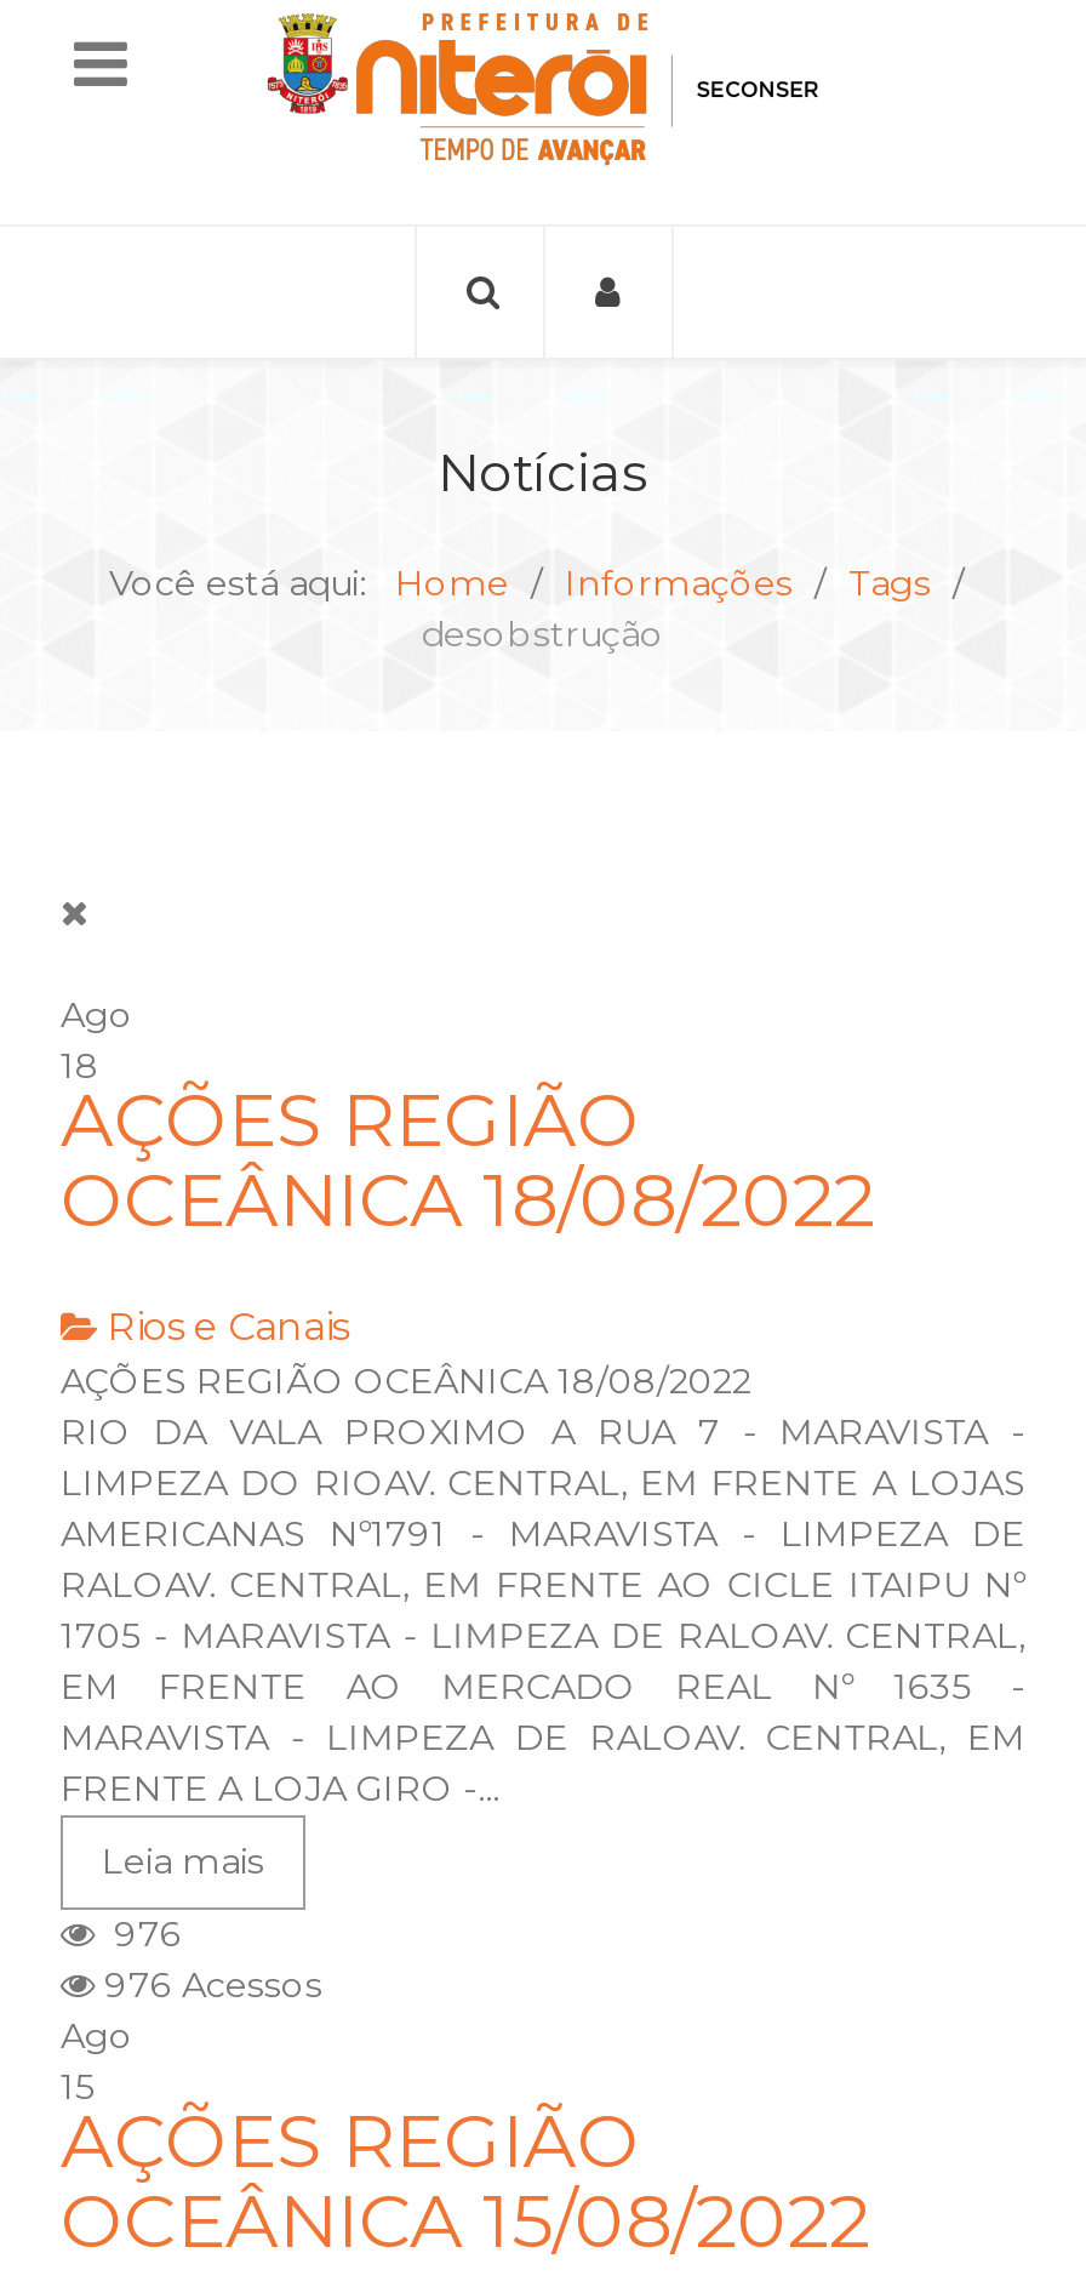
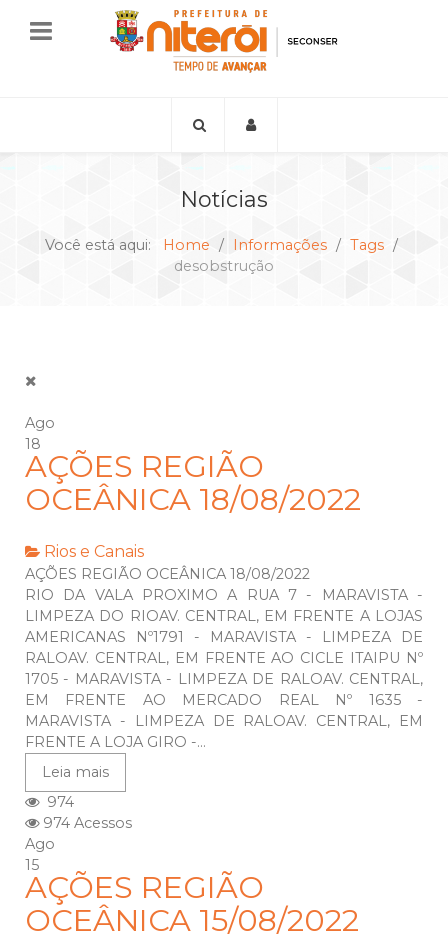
- 976
+ 974

- 976 Acessos
+ 974 Acessos
